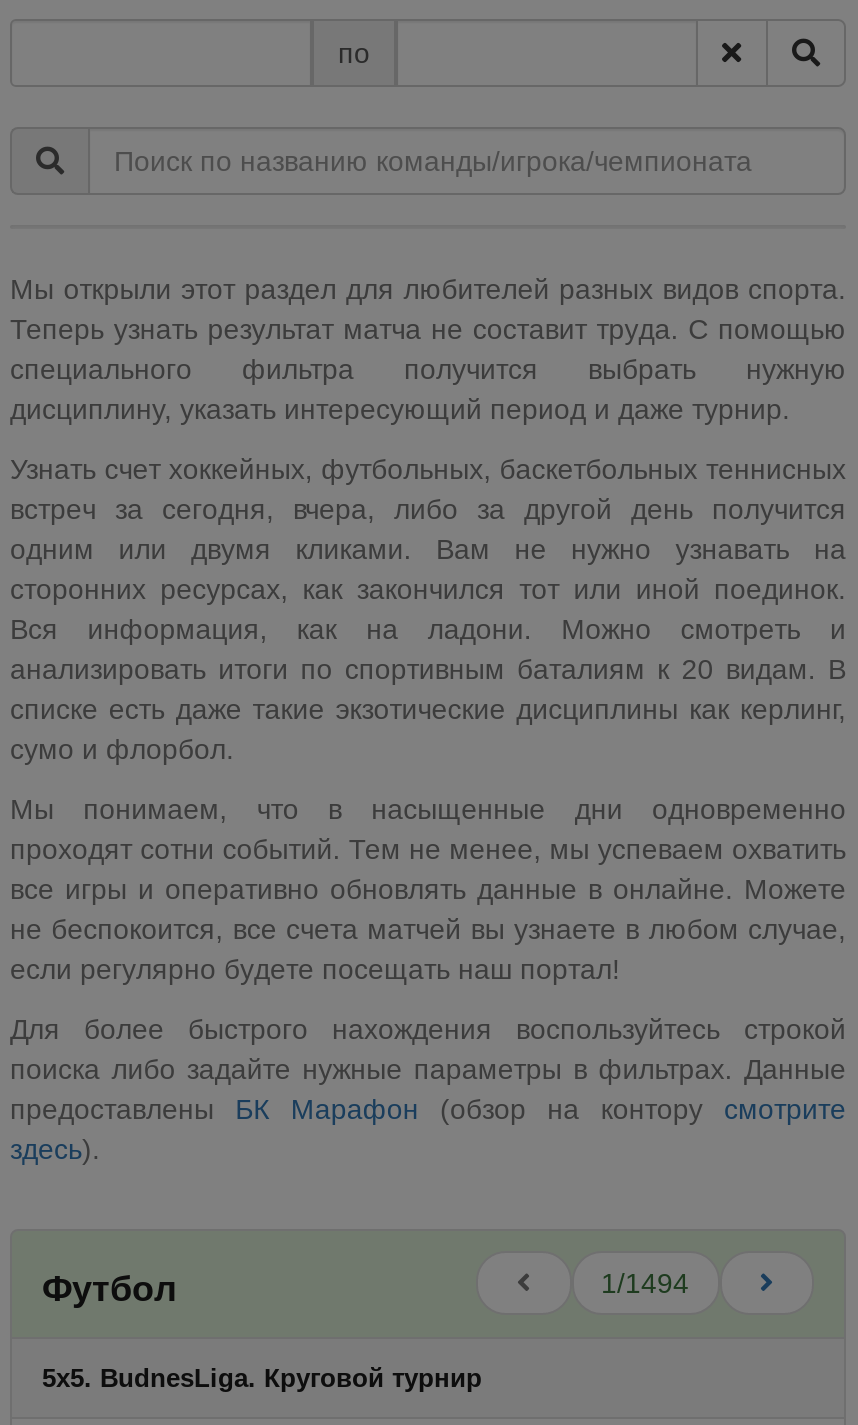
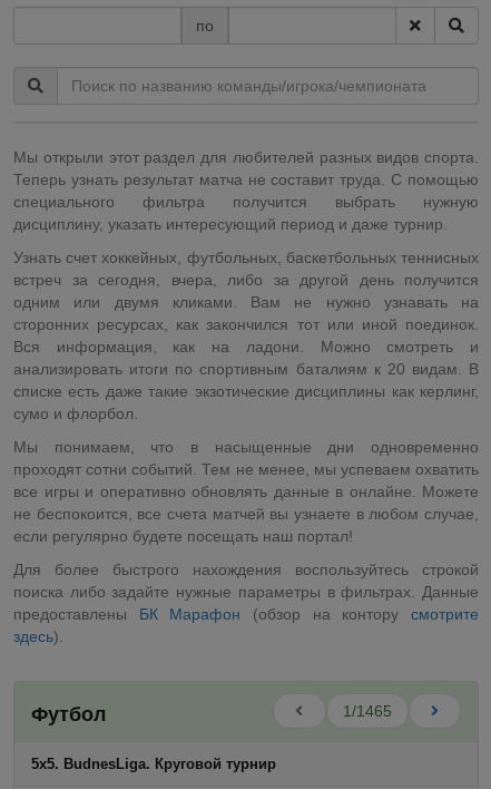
- 1/1494
+ 1/1465
